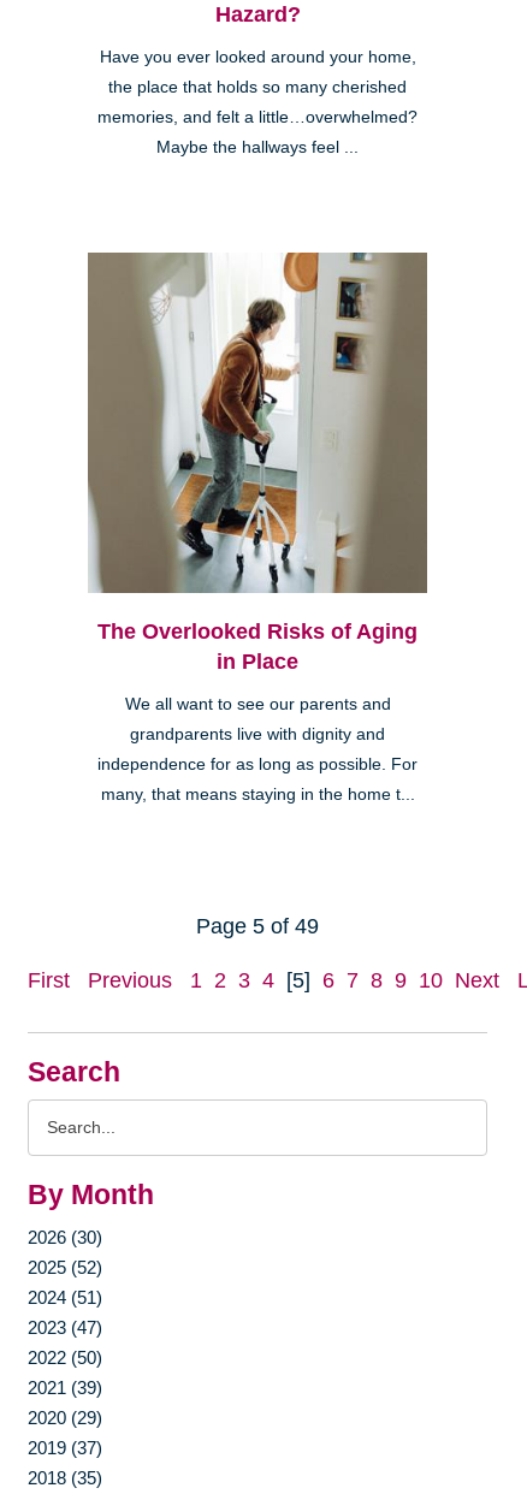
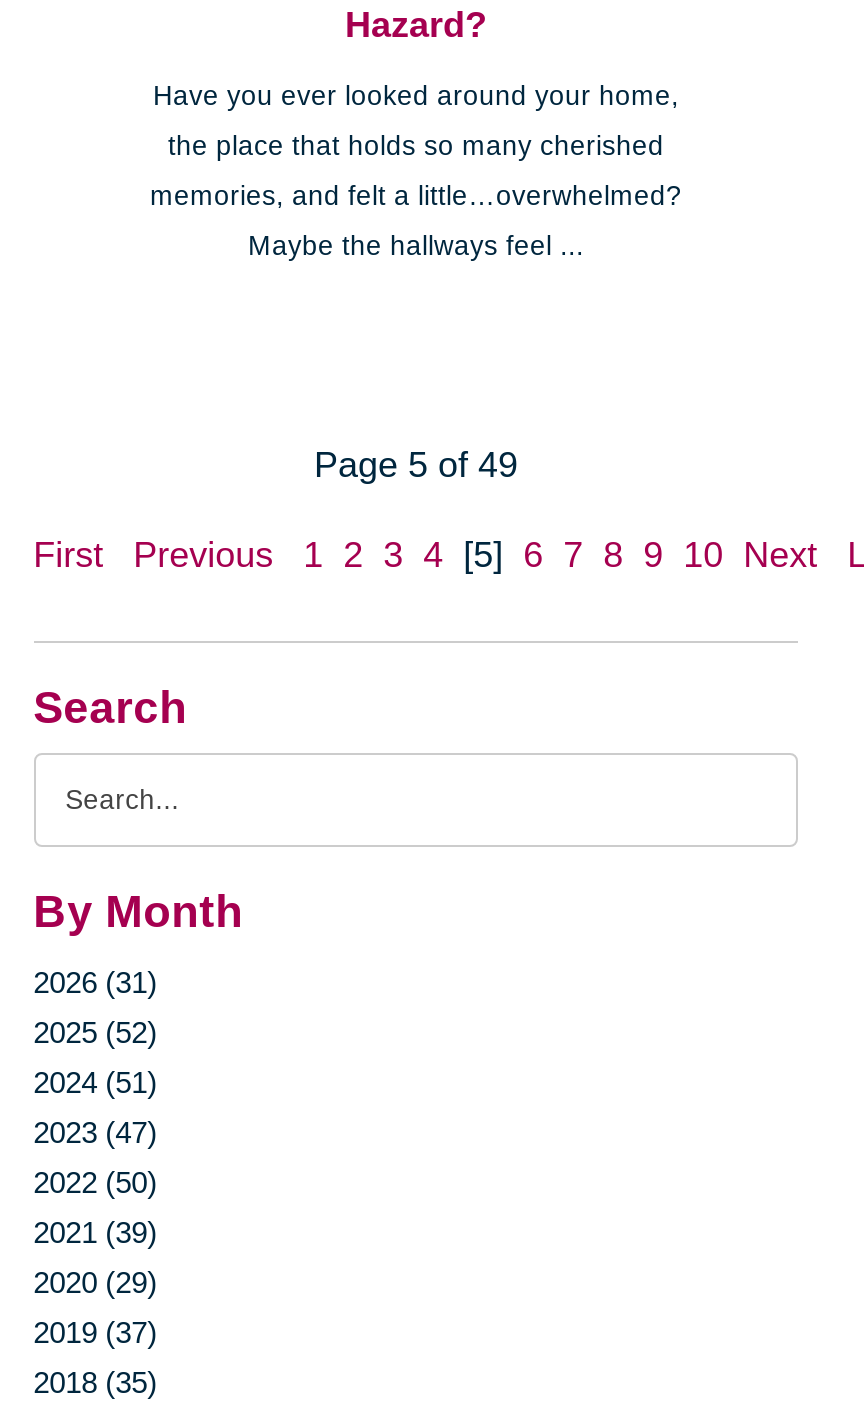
- [image]
- The Overlooked Risks of Aging
- in Place
- We all want to see our parents and
- grandparents live with dignity and
- independence for as long as possible. For
- many, that means staying in the home t...

- 2026 (30)
+ 2026 (31)
